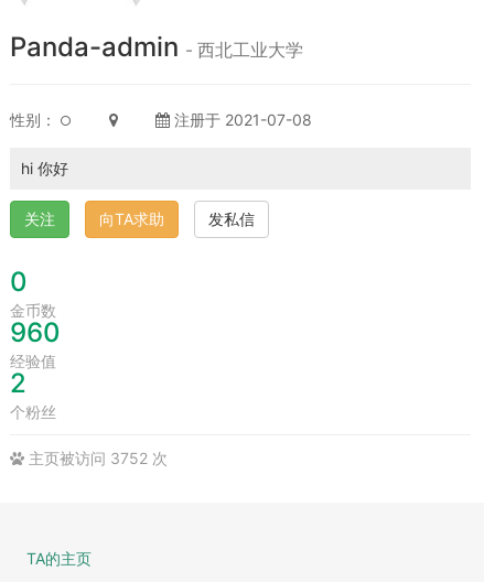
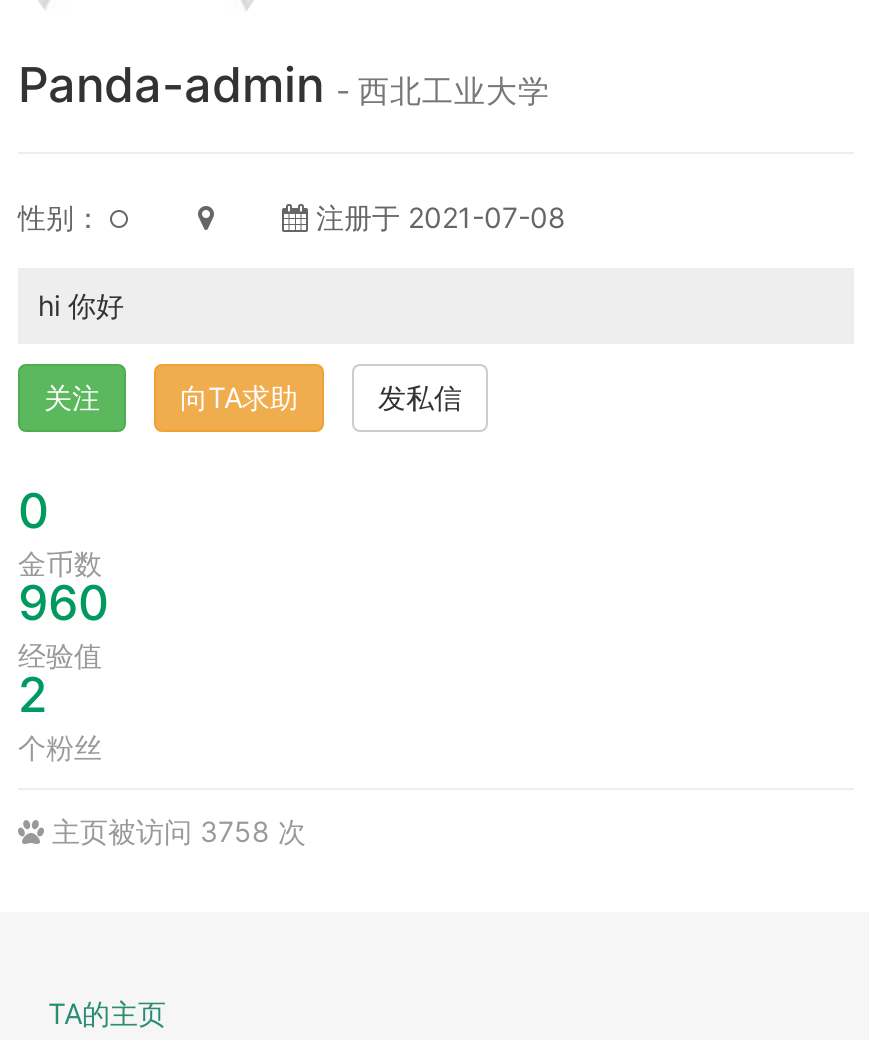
- 主页被访问 3752 次
+ 主页被访问 3758 次
